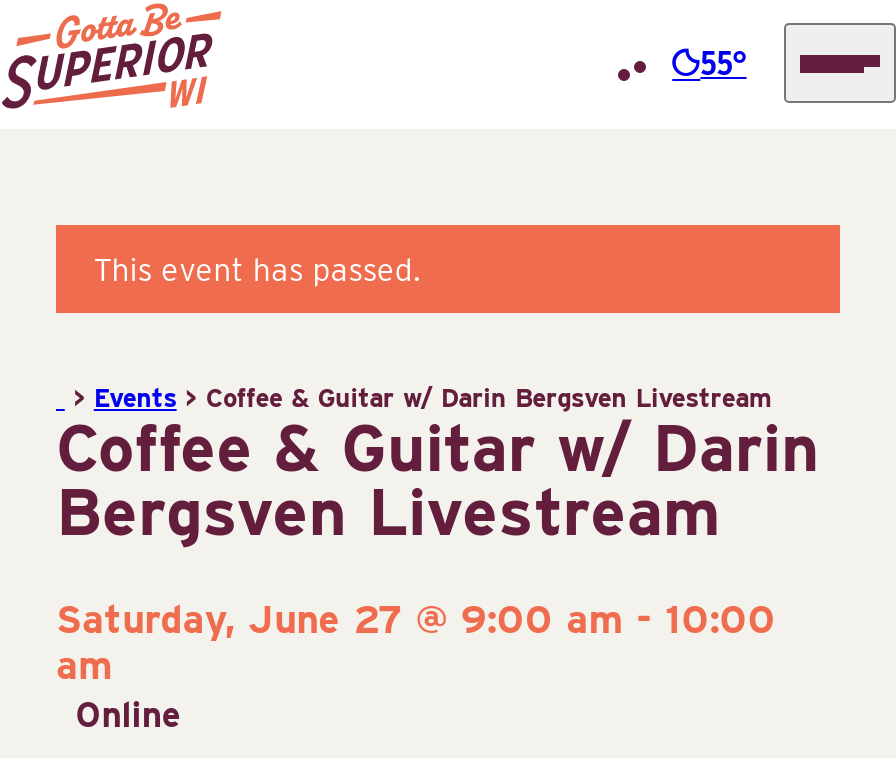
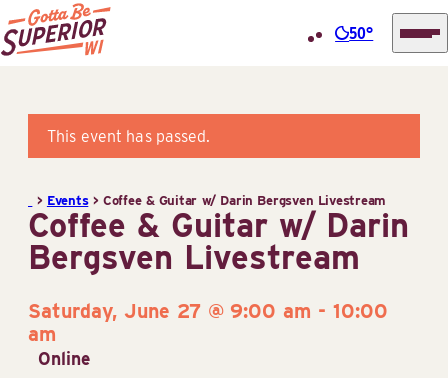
- 55°
+ 50°
